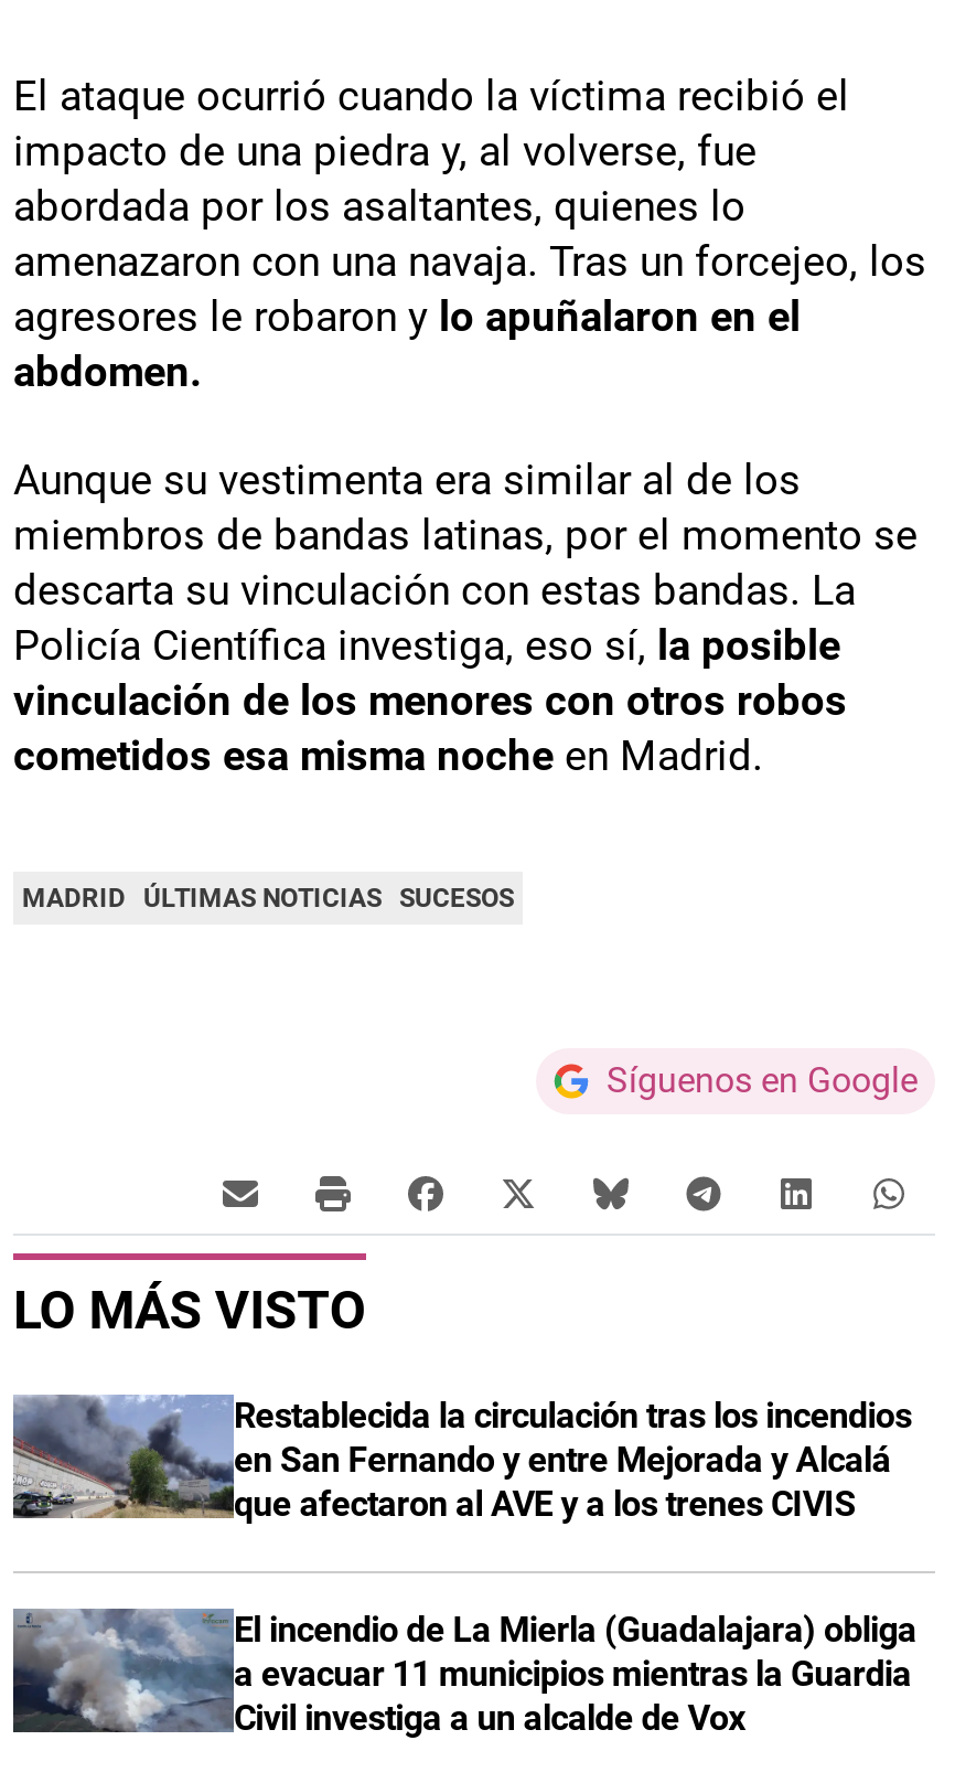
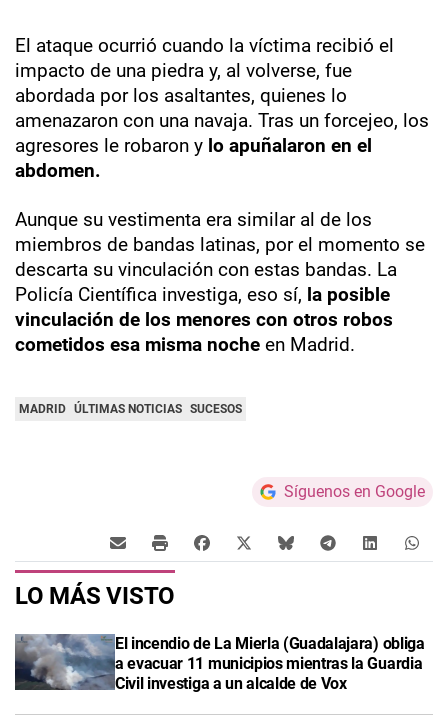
- [image]
- Restablecida la circulación tras los incendios
- en San Fernando y entre Mejorada y Alcalá
- que afectaron al AVE y a los trenes CIVIS
